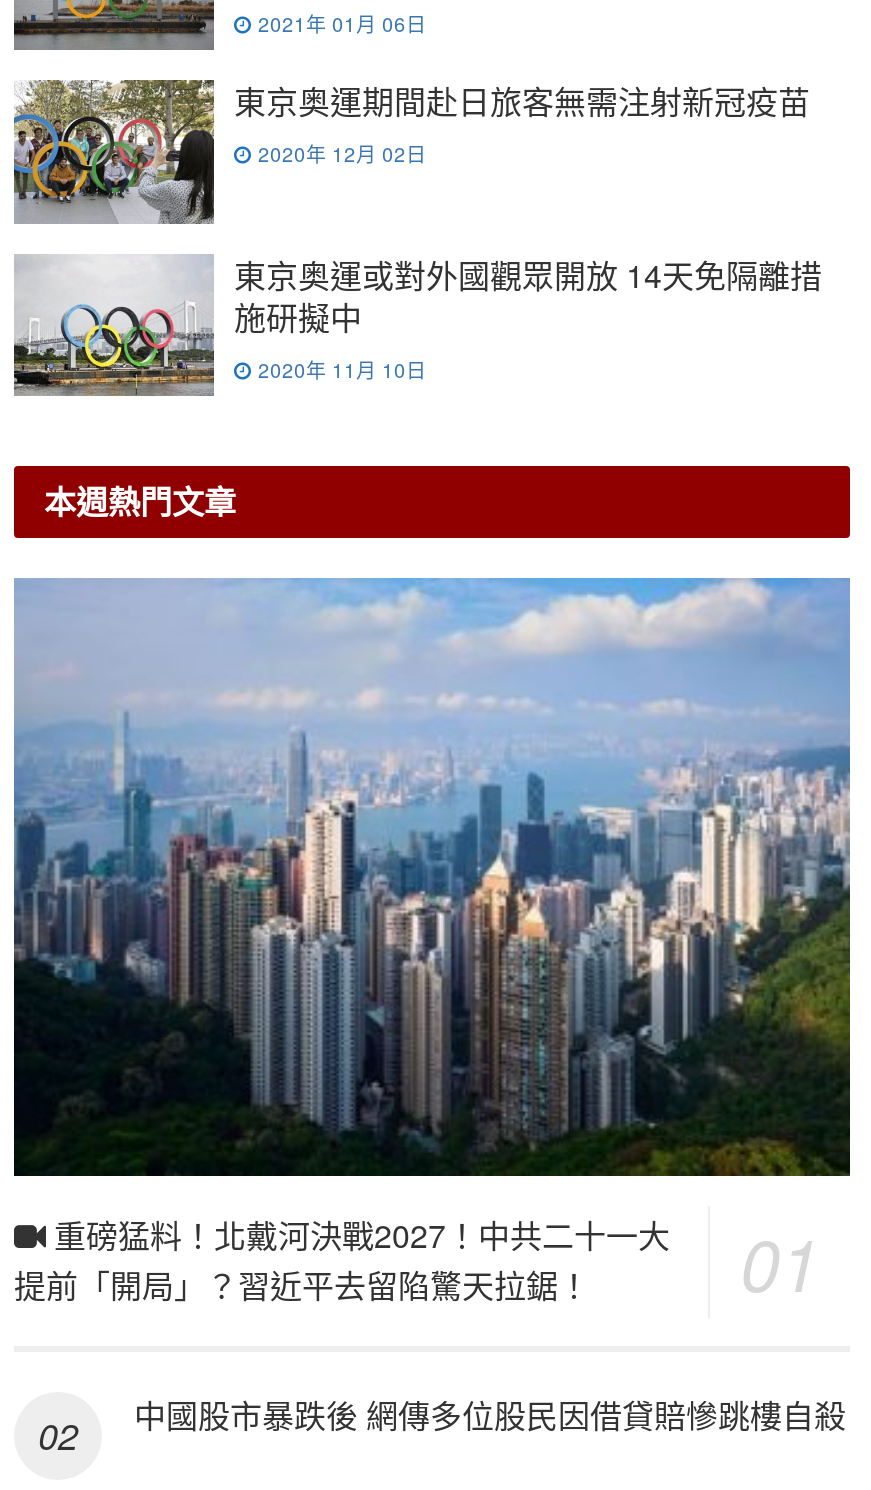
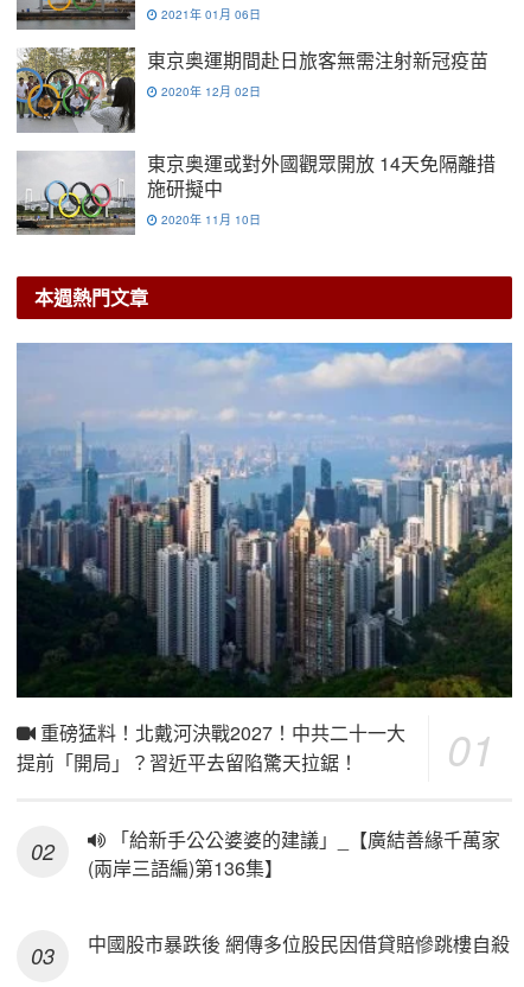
+ 「給新手公公婆婆的建議」_【廣結善緣千萬家
+ (兩岸三語編)第136集】
